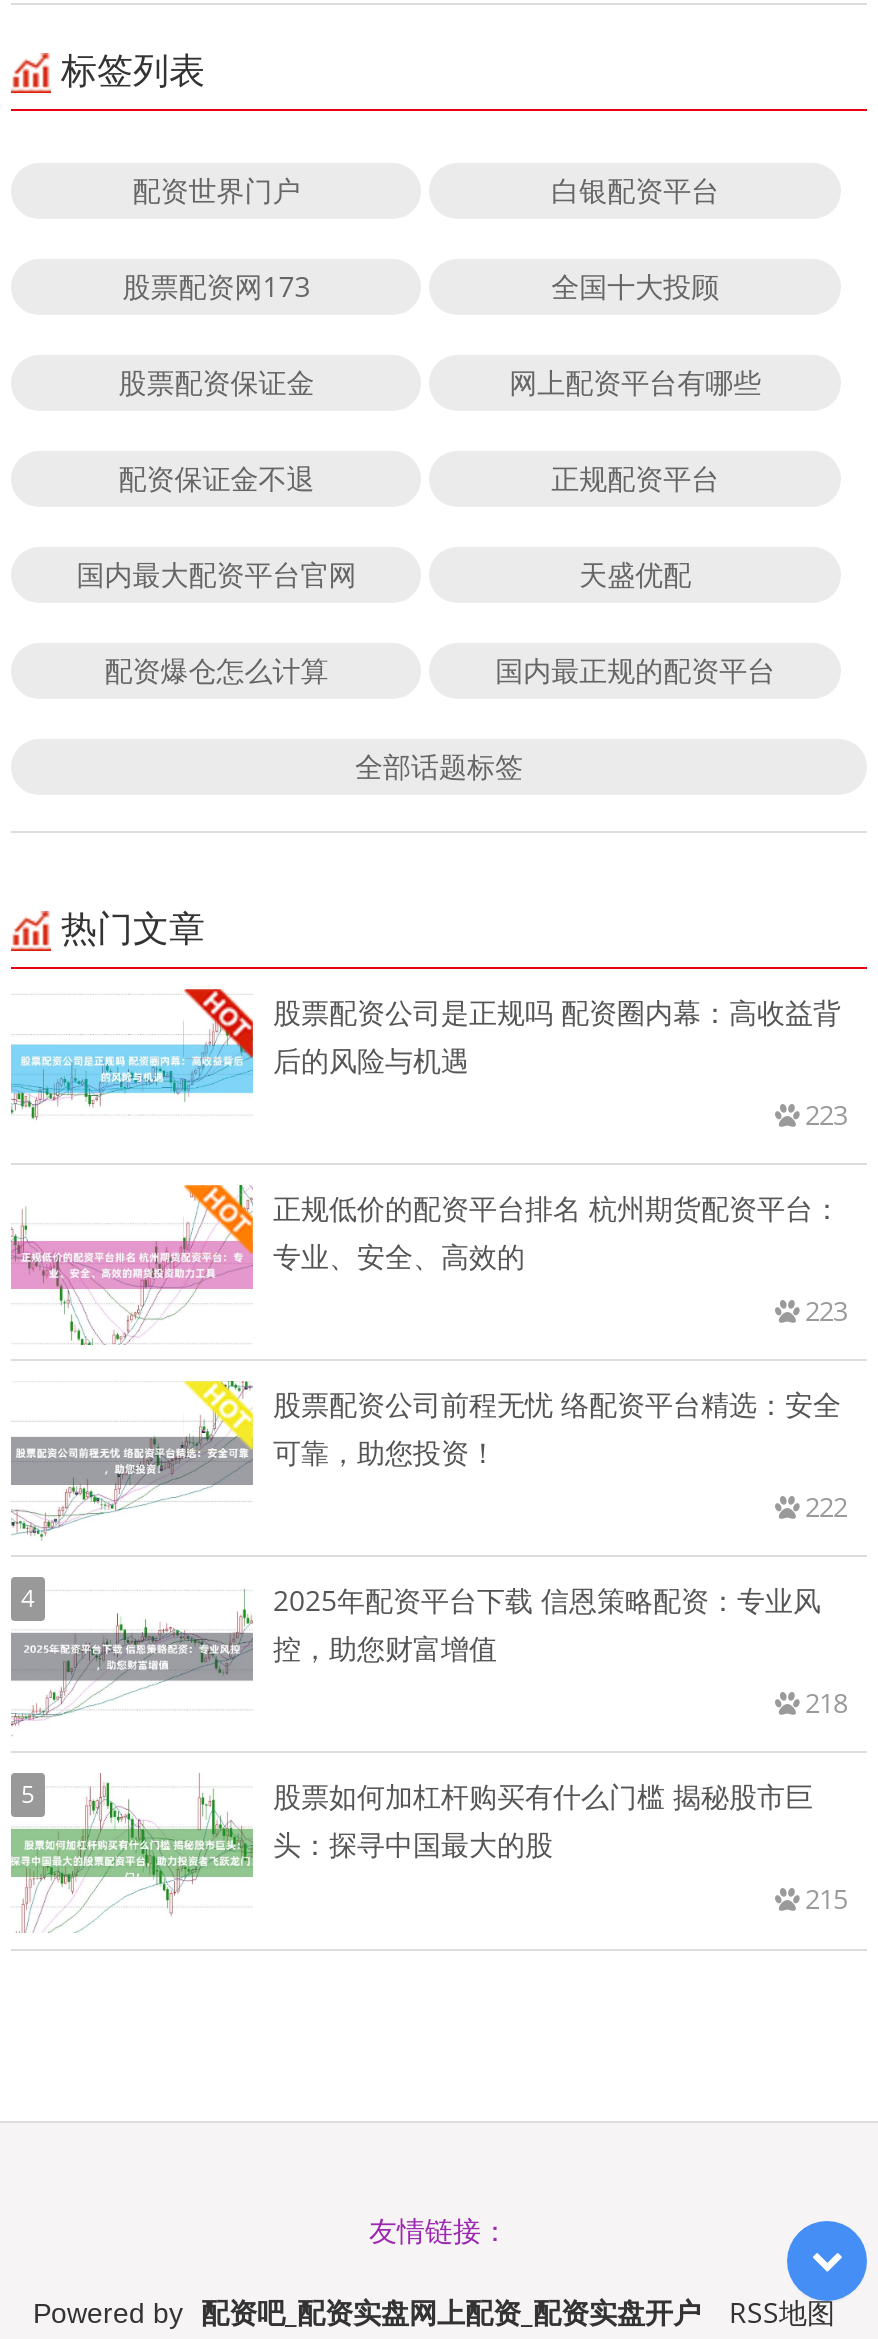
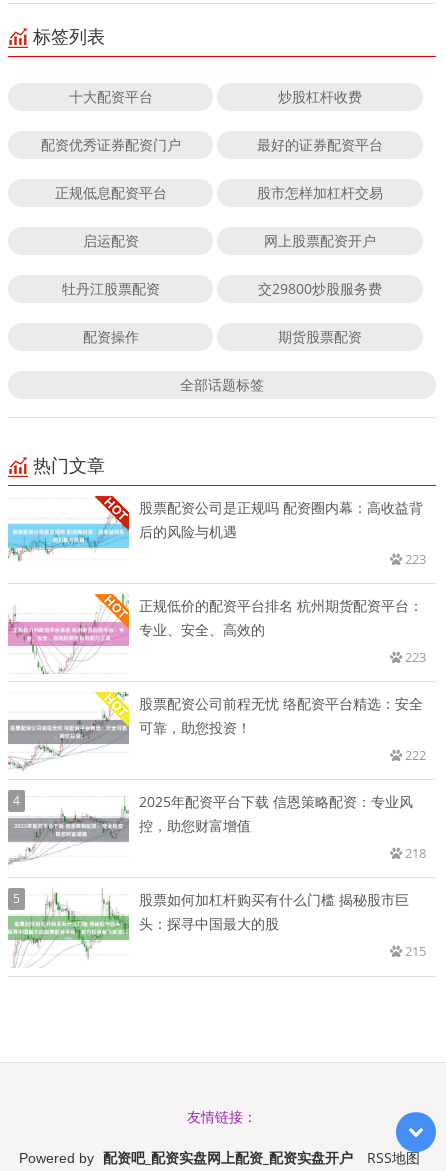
- 配资世界门户
- 白银配资平台
+ 十大配资平台
+ 炒股杠杆收费

- 股票配资网173
- 全国十大投顾
+ 配资优秀证券配资门户
+ 最好的证券配资平台

- 股票配资保证金
- 网上配资平台有哪些
+ 正规低息配资平台
+ 股市怎样加杠杆交易

- 配资保证金不退
- 正规配资平台
+ 启运配资
+ 网上股票配资开户

- 国内最大配资平台官网
- 天盛优配
+ 牡丹江股票配资
+ 交29800炒股服务费

- 配资爆仓怎么计算
- 国内最正规的配资平台
+ 配资操作
+ 期货股票配资
